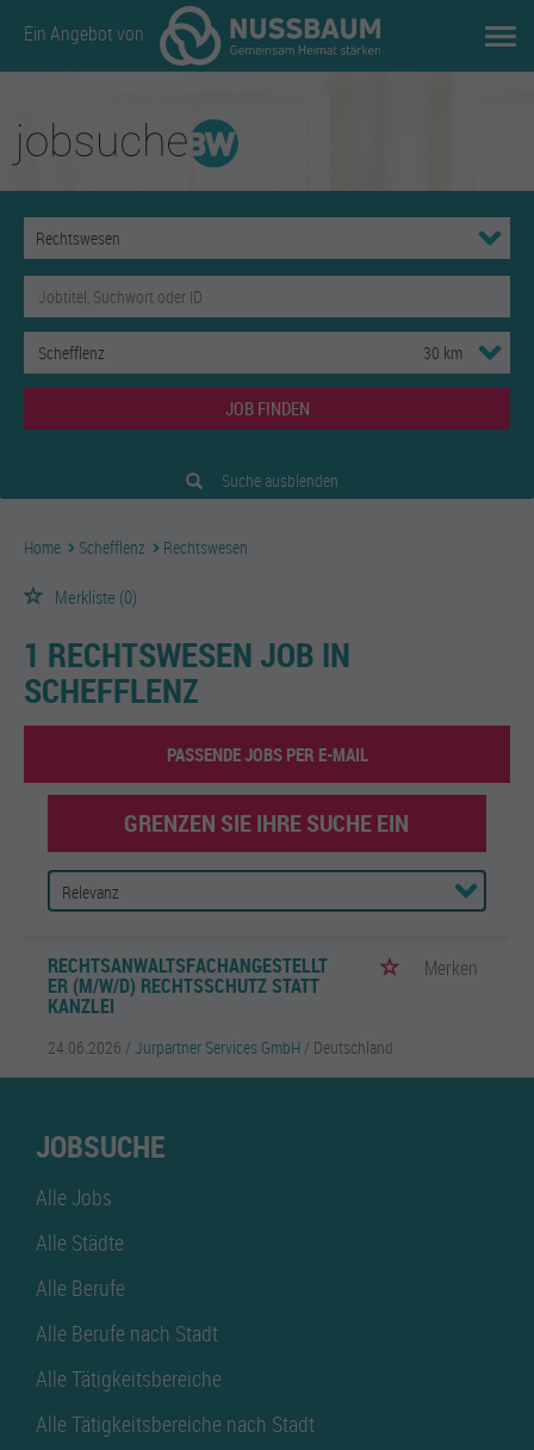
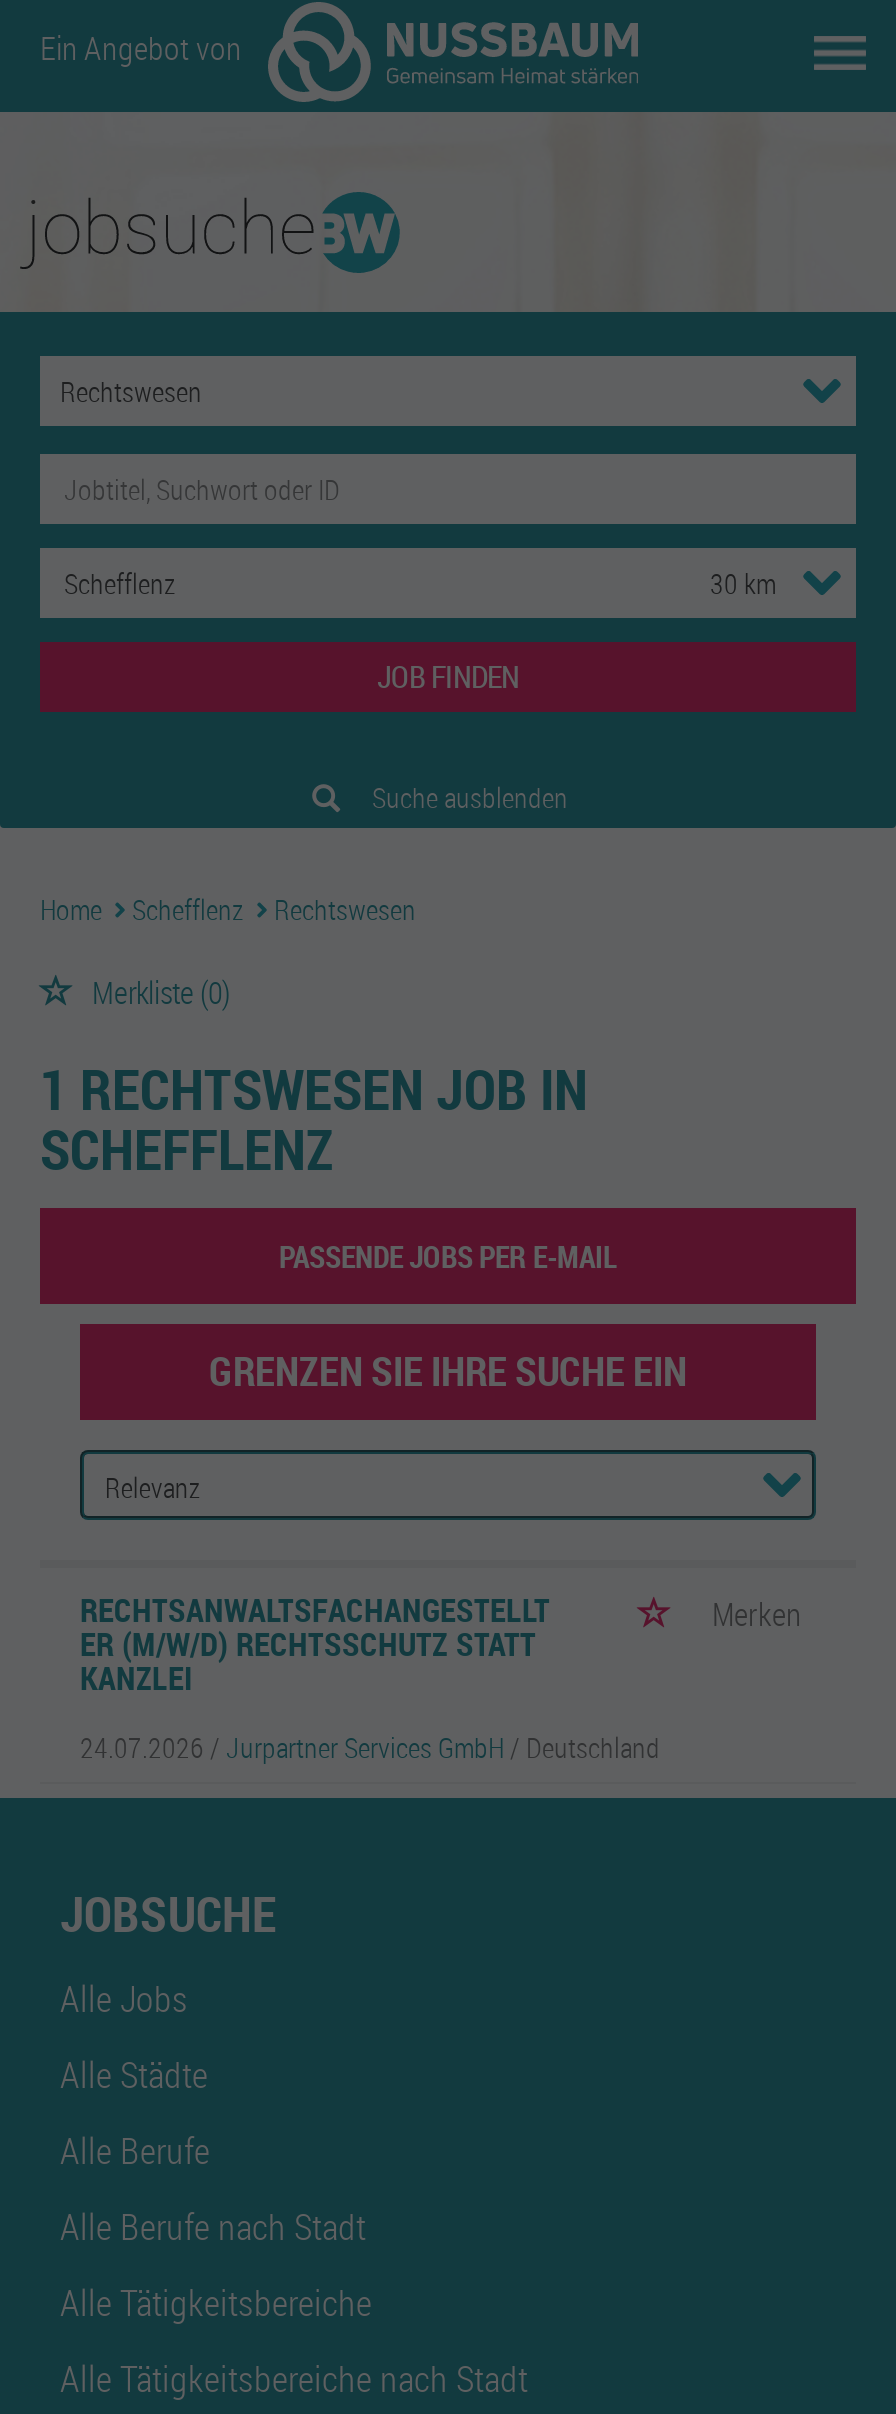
- 24.06.2026 / Jurpartner Services GmbH / Deutschland
+ 24.07.2026 / Jurpartner Services GmbH / Deutschland
